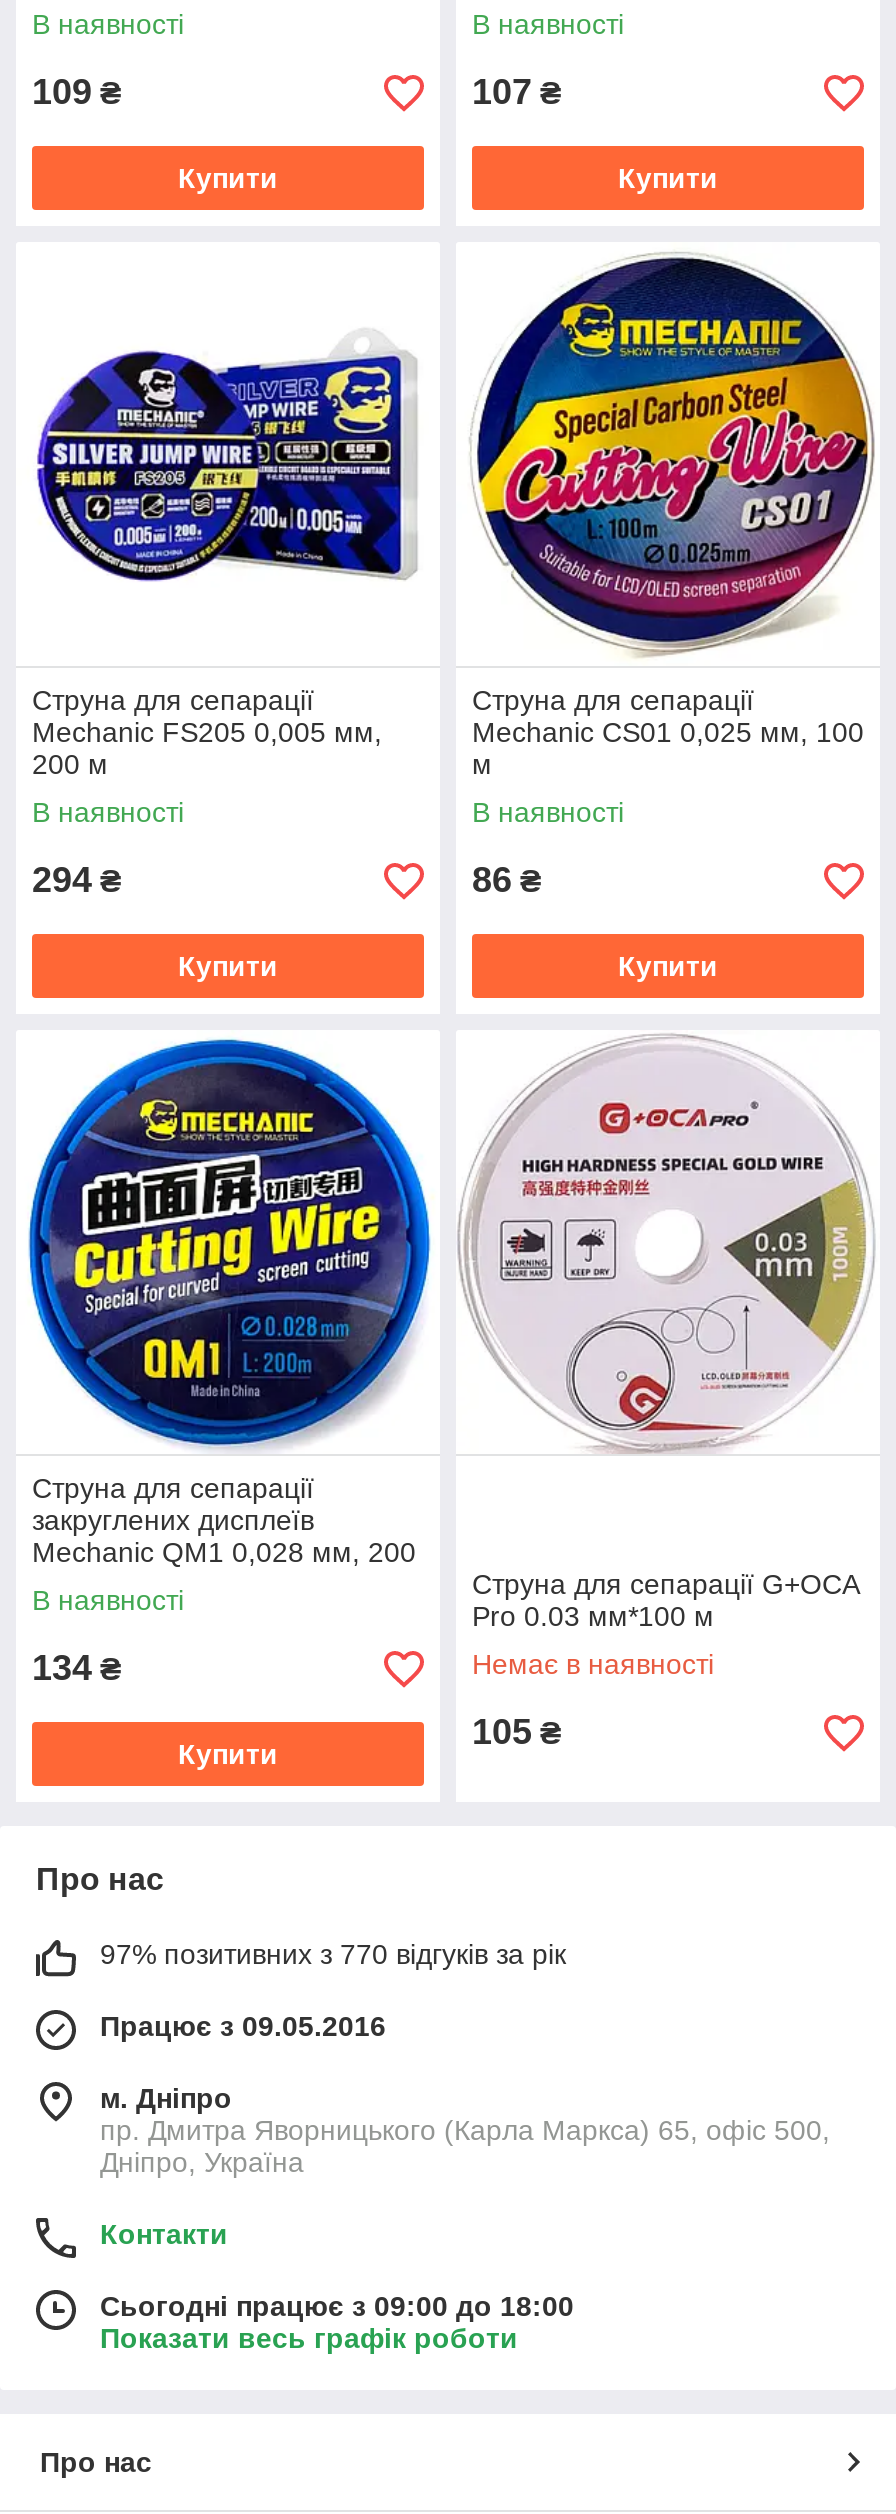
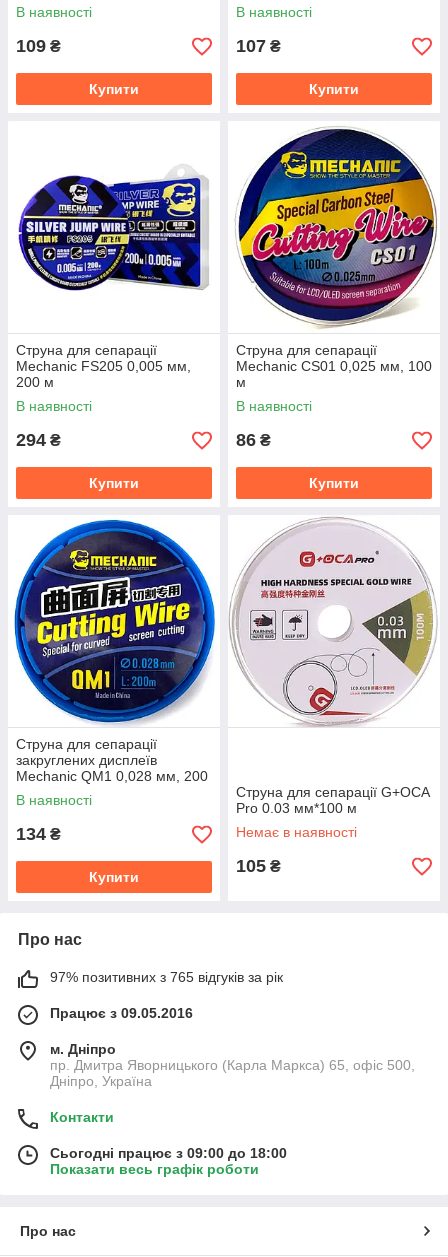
- 97% позитивних з 770 відгуків за рік
+ 97% позитивних з 765 відгуків за рік
